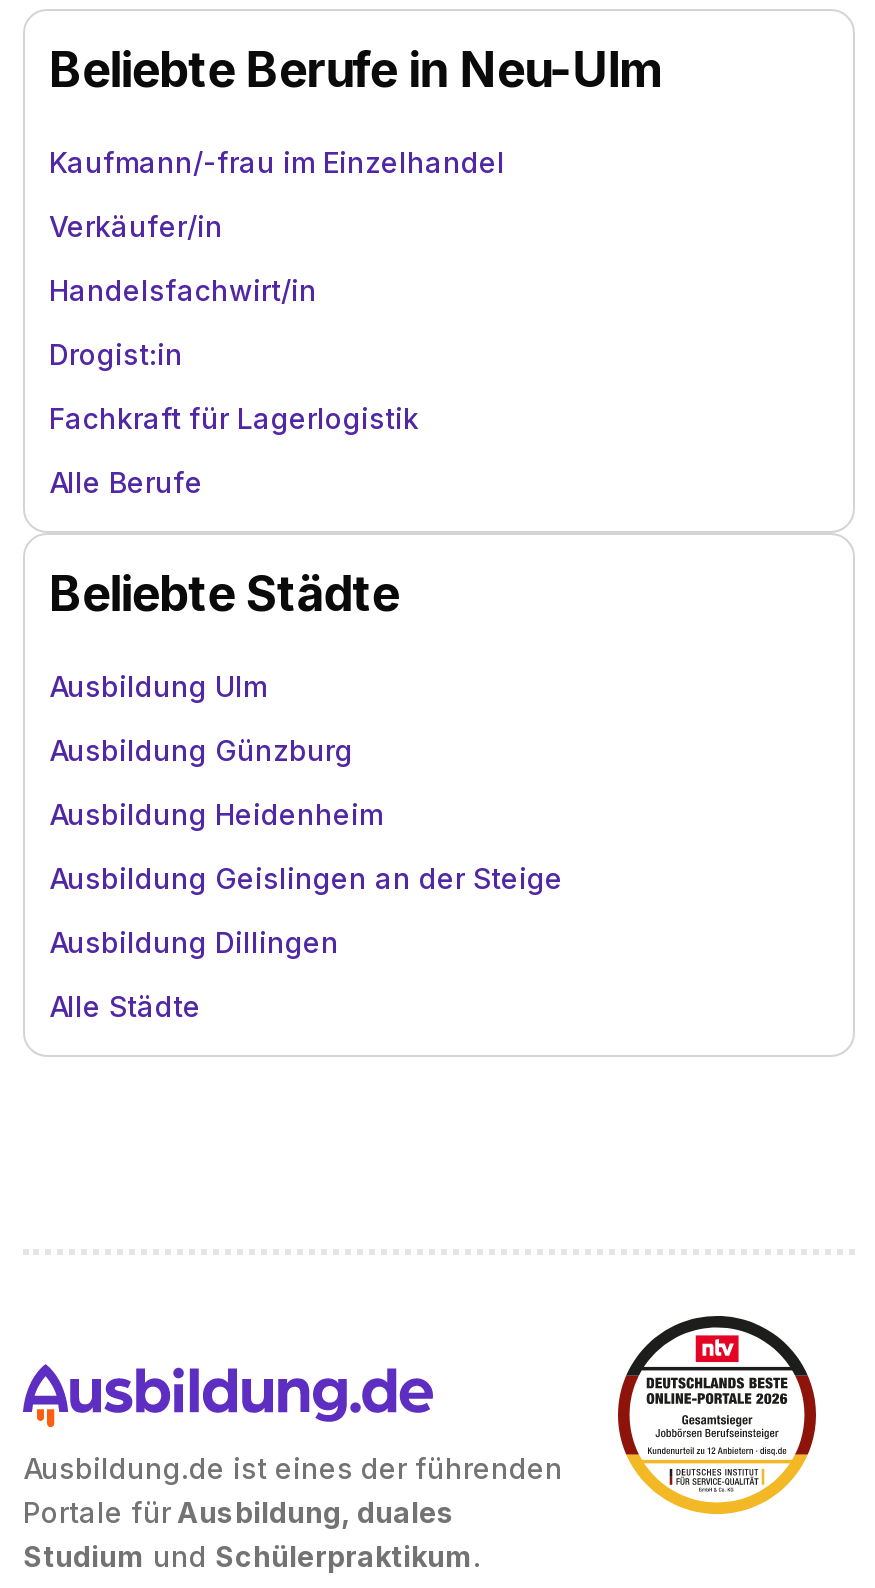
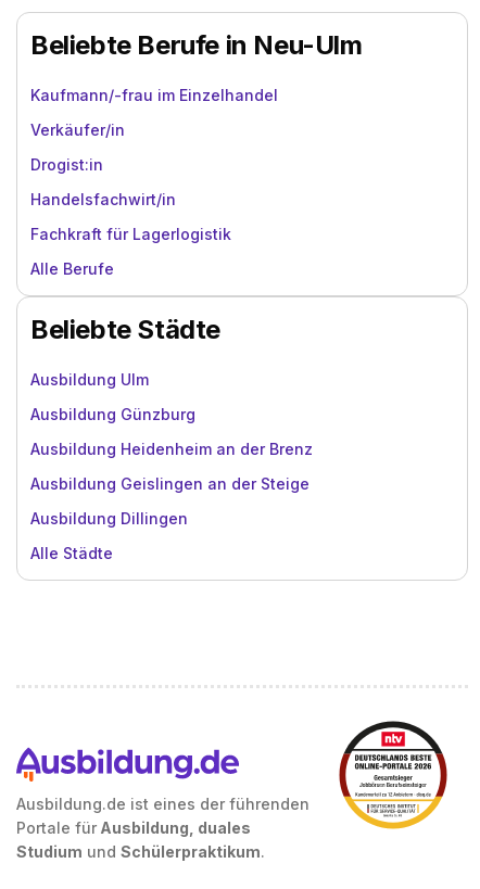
moved down: Handelsfachwirt/in

moved up: Drogist:in

- Ausbildung Heidenheim
+ Ausbildung Heidenheim an der Brenz
